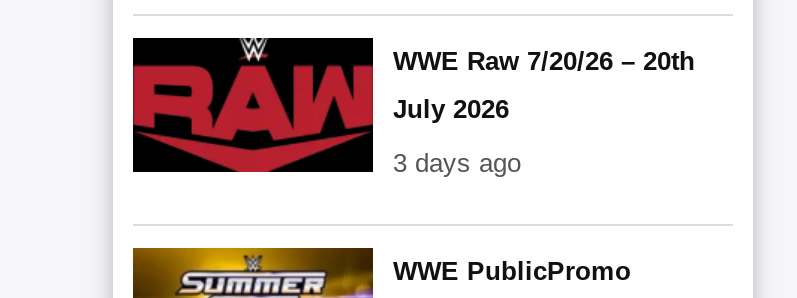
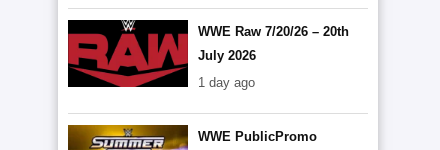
- 3 days ago
+ 1 day ago
